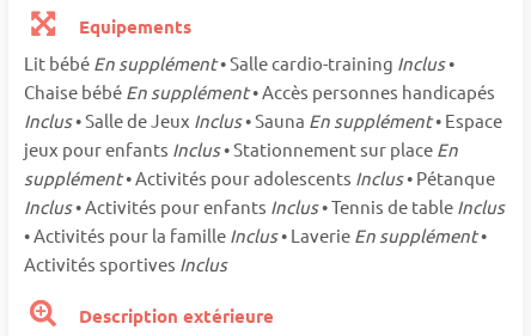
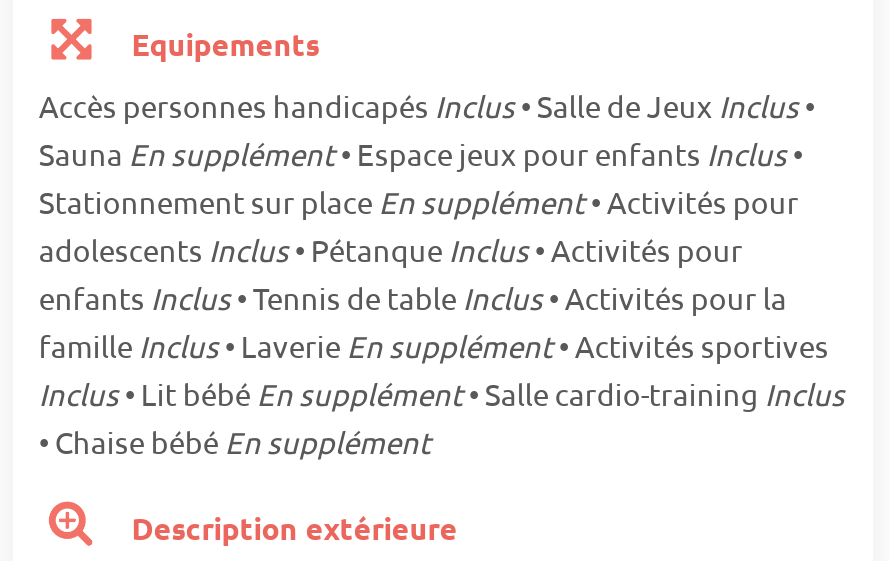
- Lit bébé En supplément• Salle cardio-training Inclus •
- Chaise bébé En supplément• Accès personnes handicapés
- Inclus • Salle de Jeux Inclus • Sauna En supplément• Espace
- jeux pour enfants Inclus • Stationnement sur place En
- supplément• Activités pour adolescents Inclus • Pétanque
- Inclus • Activités pour enfants Inclus • Tennis de table Inclus
- • Activités pour la famille Inclus • Laverie En supplément•
- Activités sportives Inclus
+ Accès personnes handicapés Inclus• Salle de Jeux Inclus•
+ Sauna En supplément• Espace jeux pour enfants Inclus•
+ Stationnement sur place En supplément• Activités pour
+ adolescents Inclus• Pétanque Inclus• Activités pour
+ enfants Inclus• Tennis de table Inclus• Activités pour la
+ famille Inclus• Laverie En supplément• Activités sportives
+ Inclus• Lit bébé En supplément• Salle cardio-training Inclus
+ • Chaise bébé En supplément
